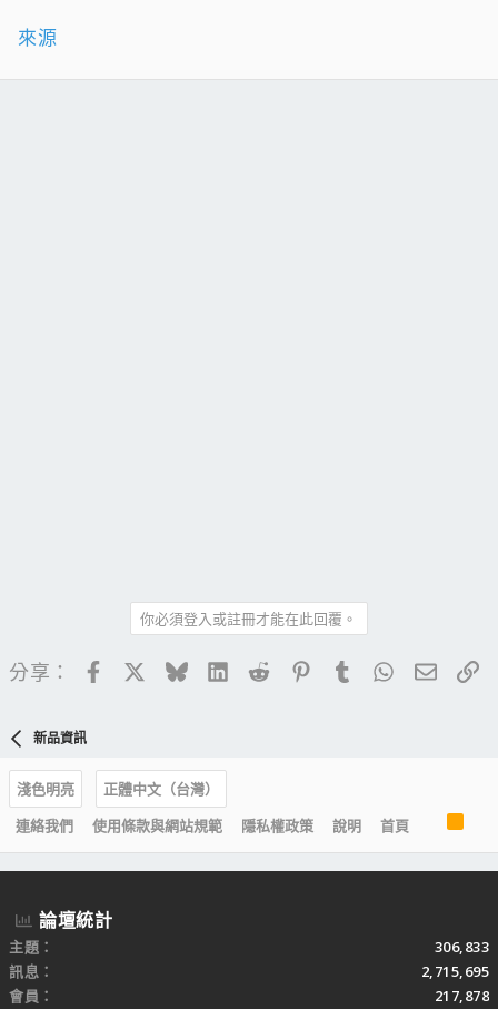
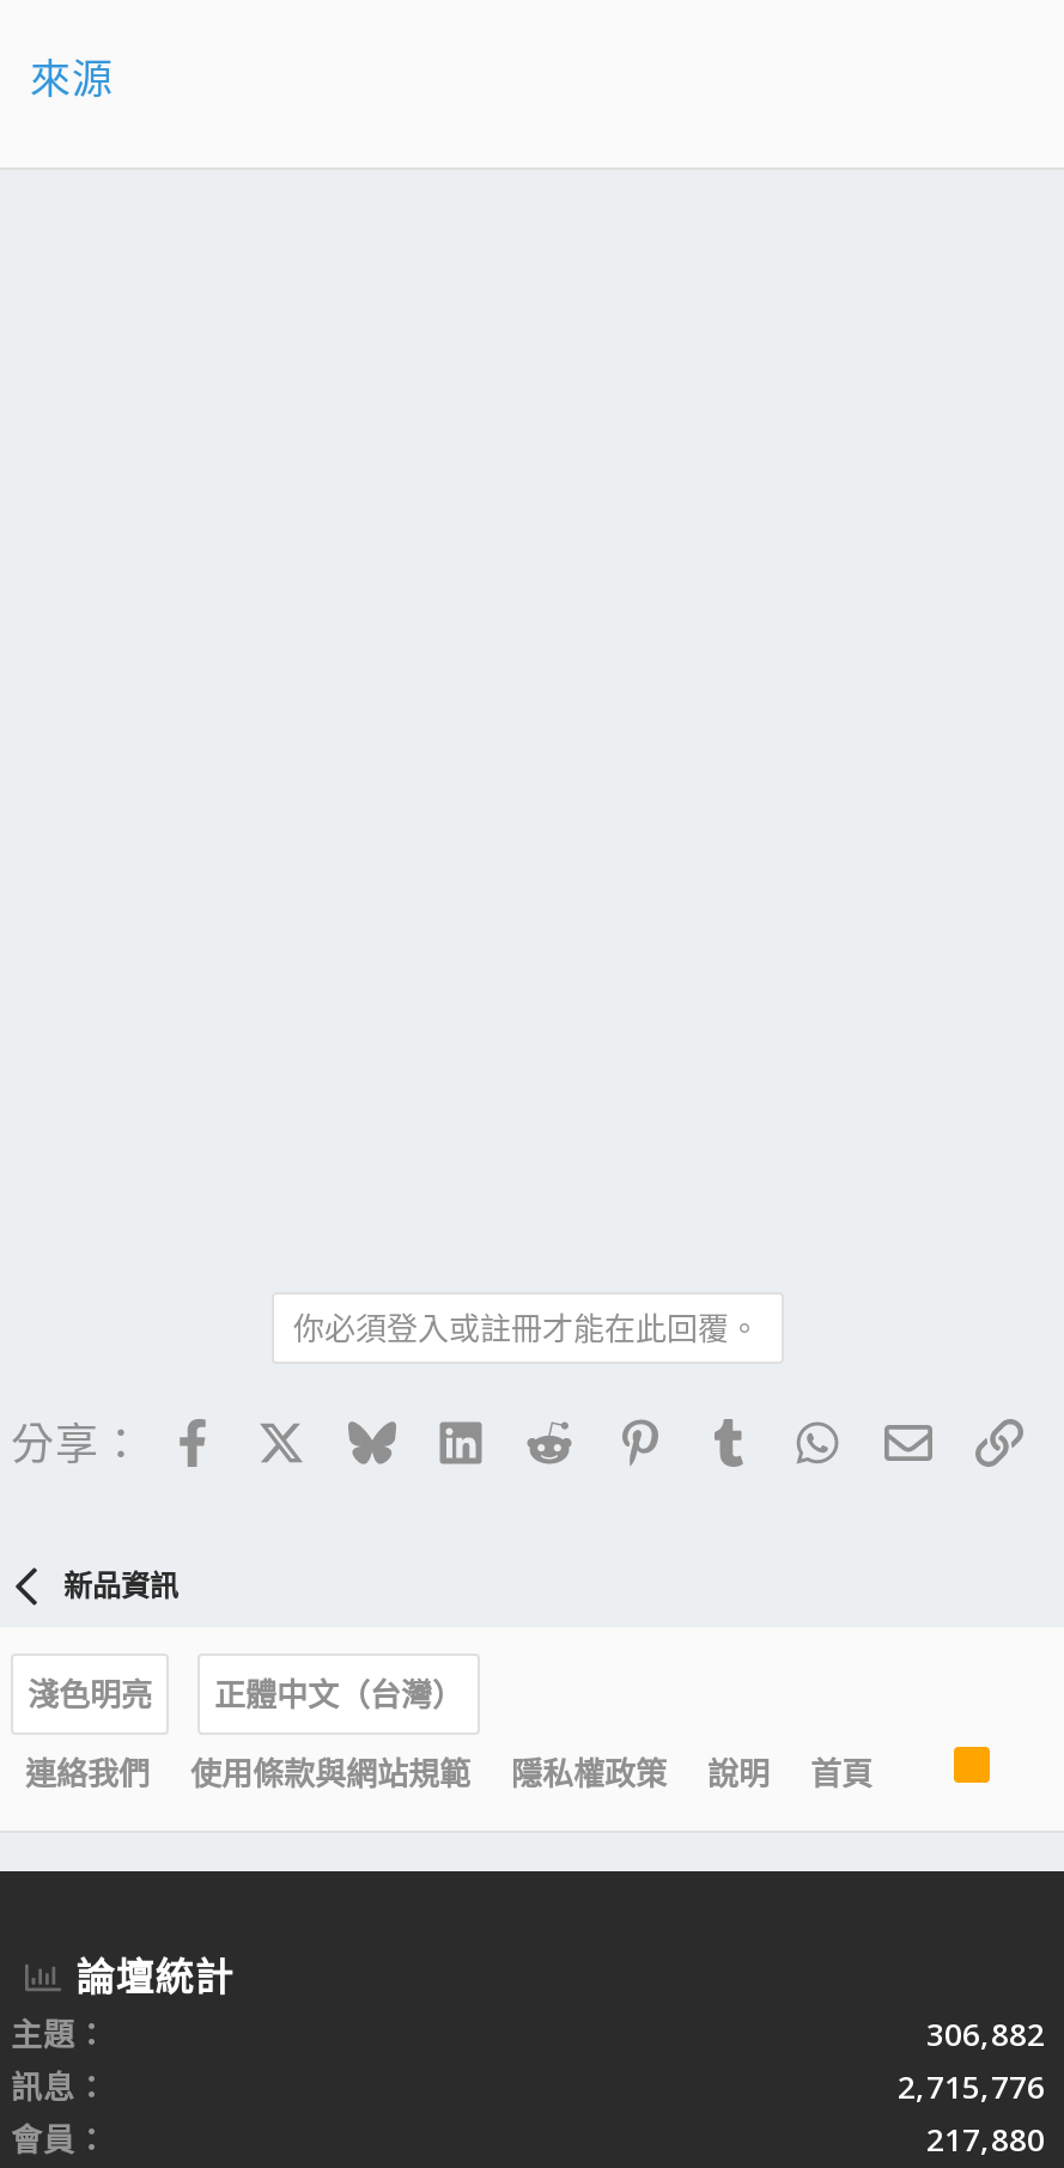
- 306,833
+ 306,882

- 2,715,695
+ 2,715,776

- 217,878
+ 217,880
